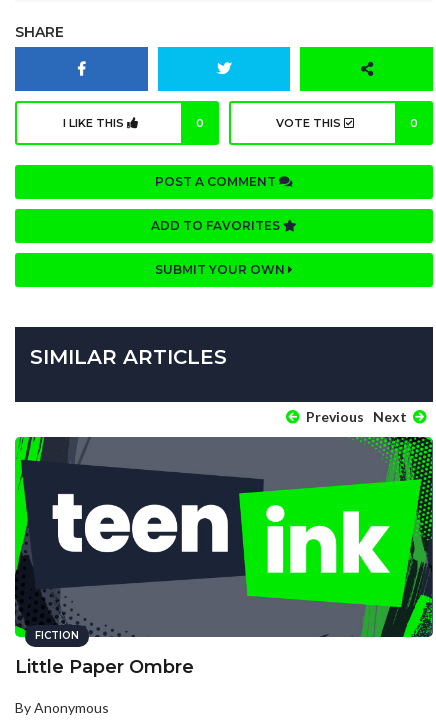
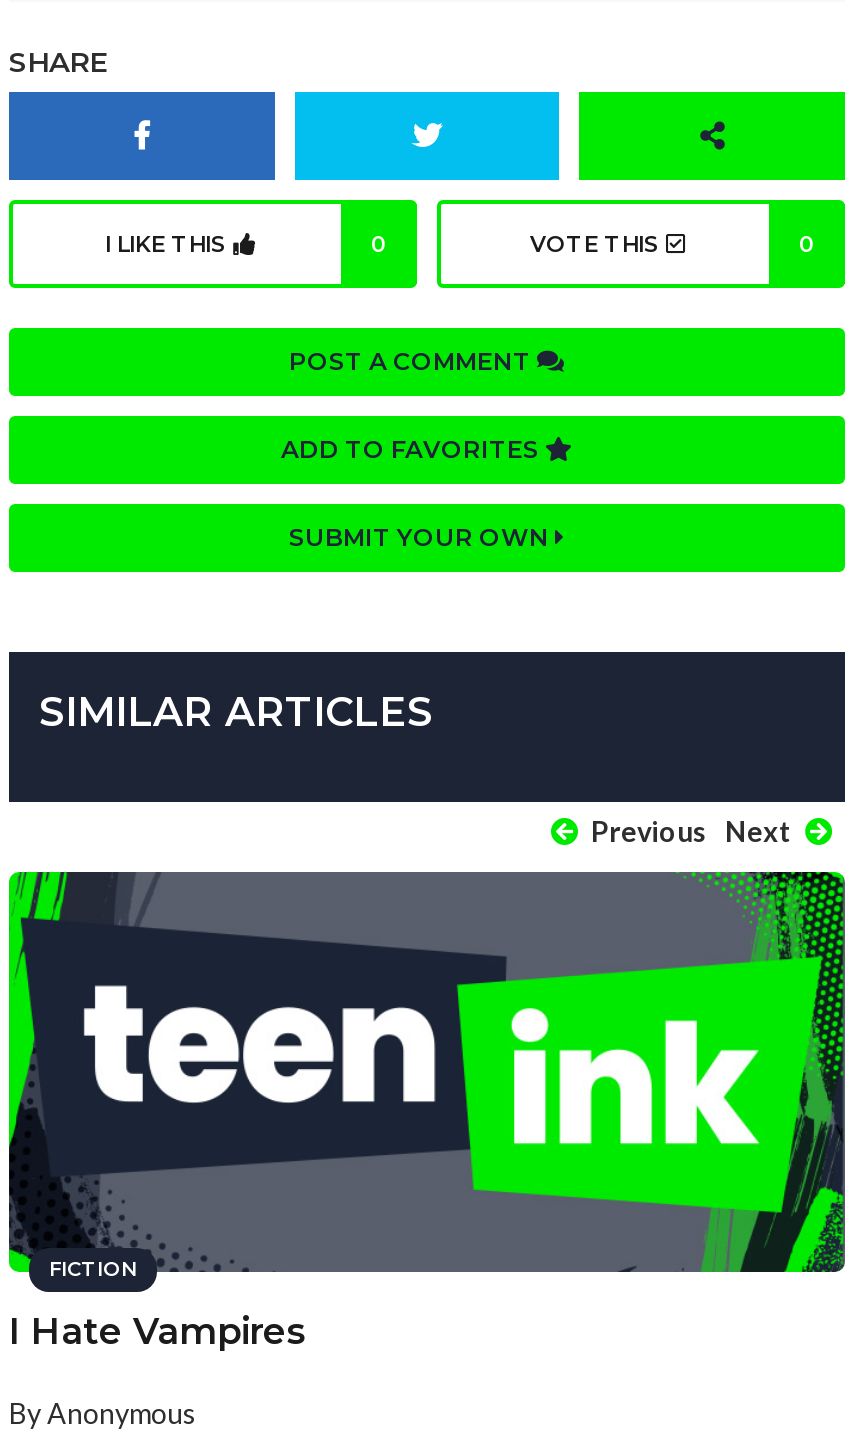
- Little Paper Ombre
+ I Hate Vampires
